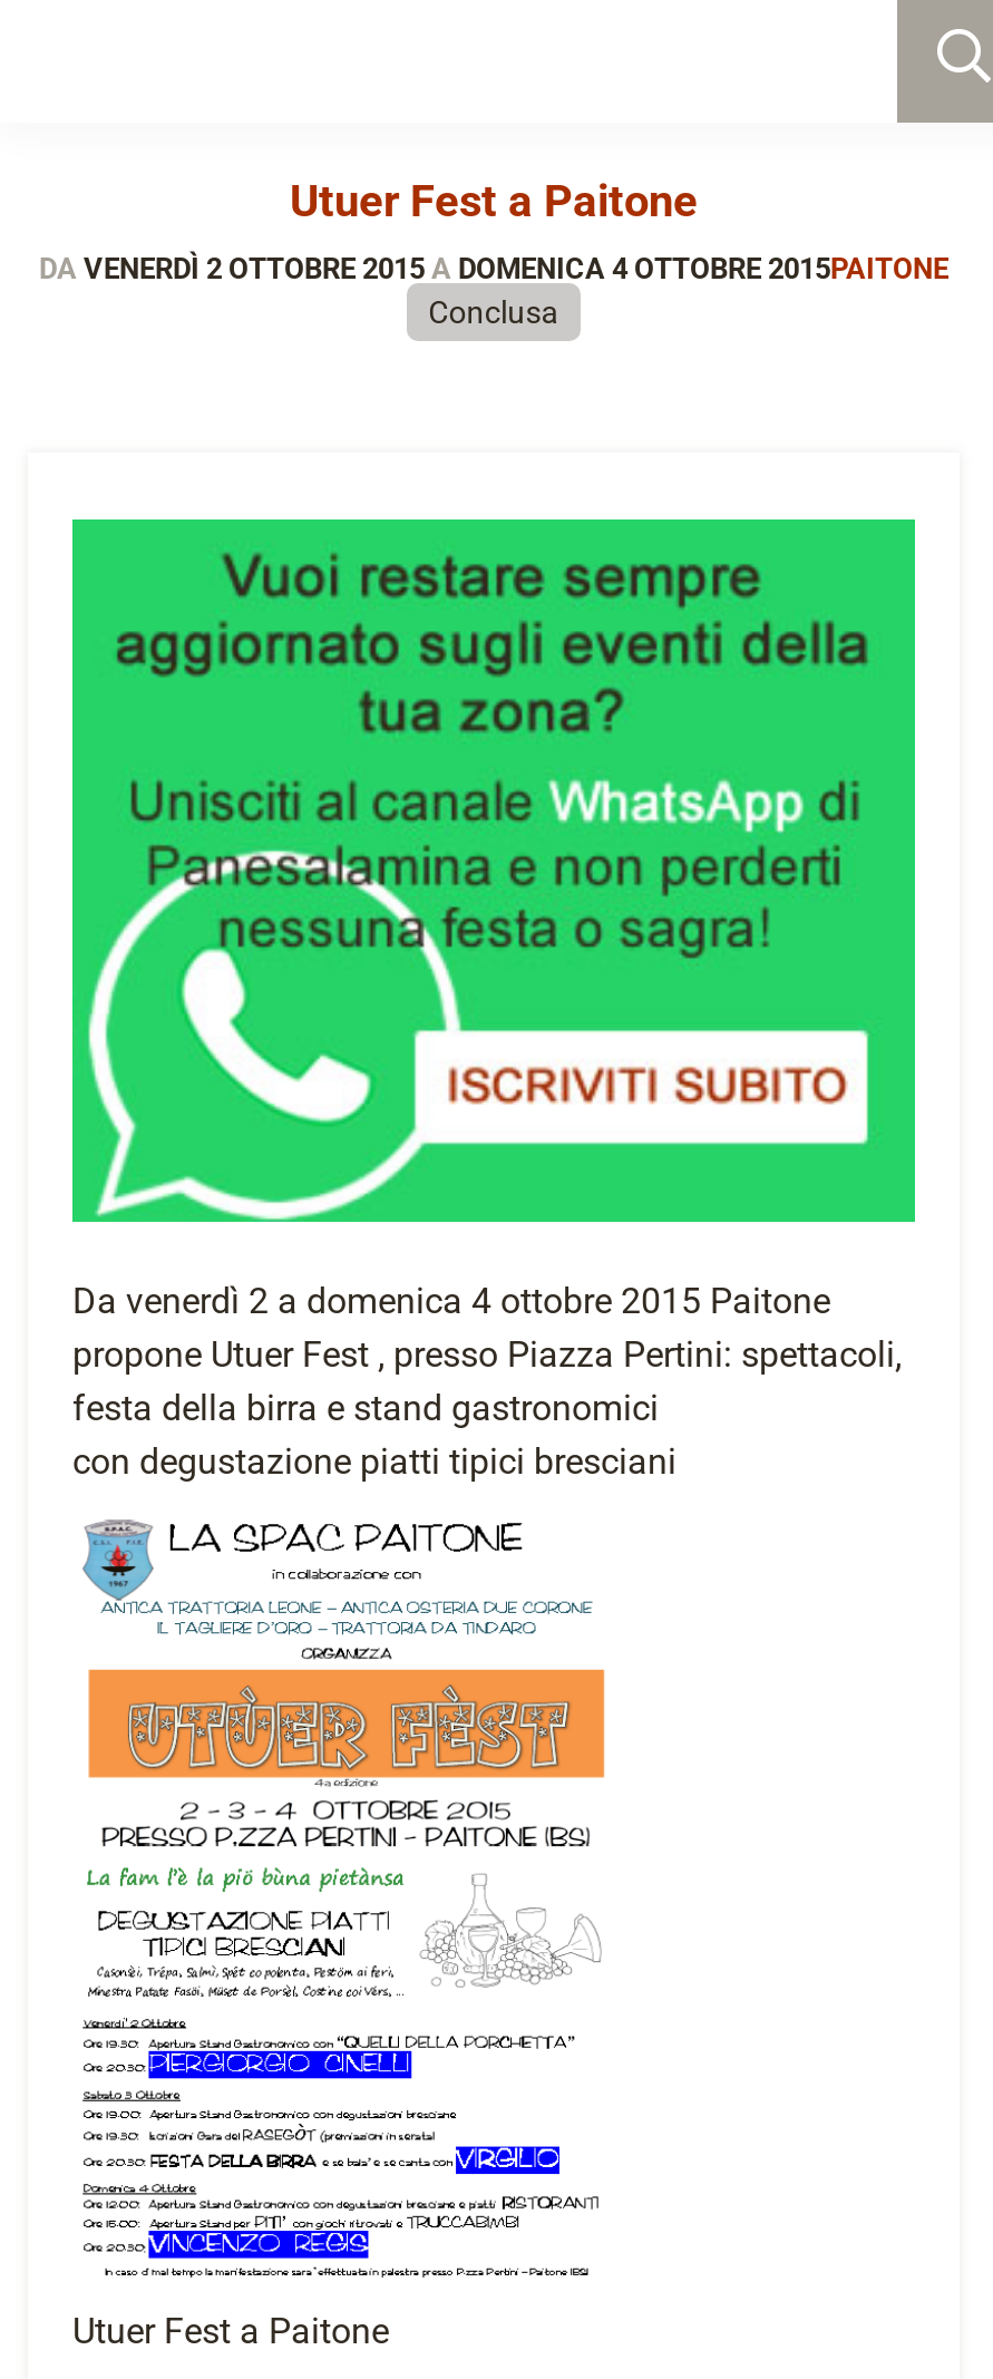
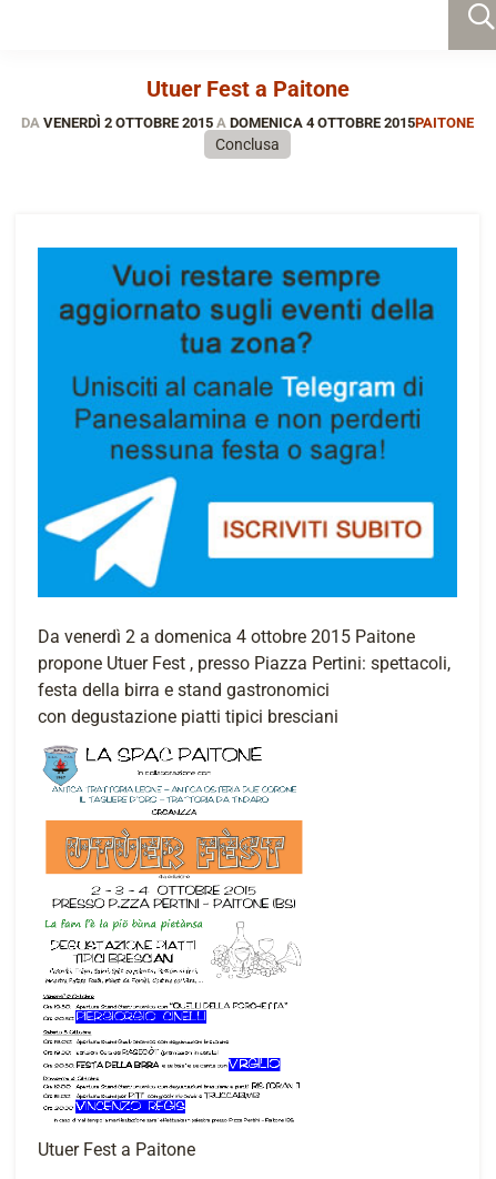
- [image]
+ [image]
